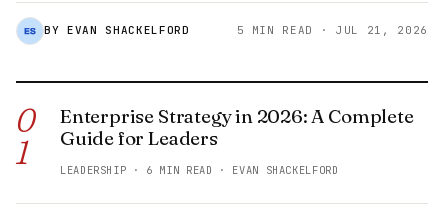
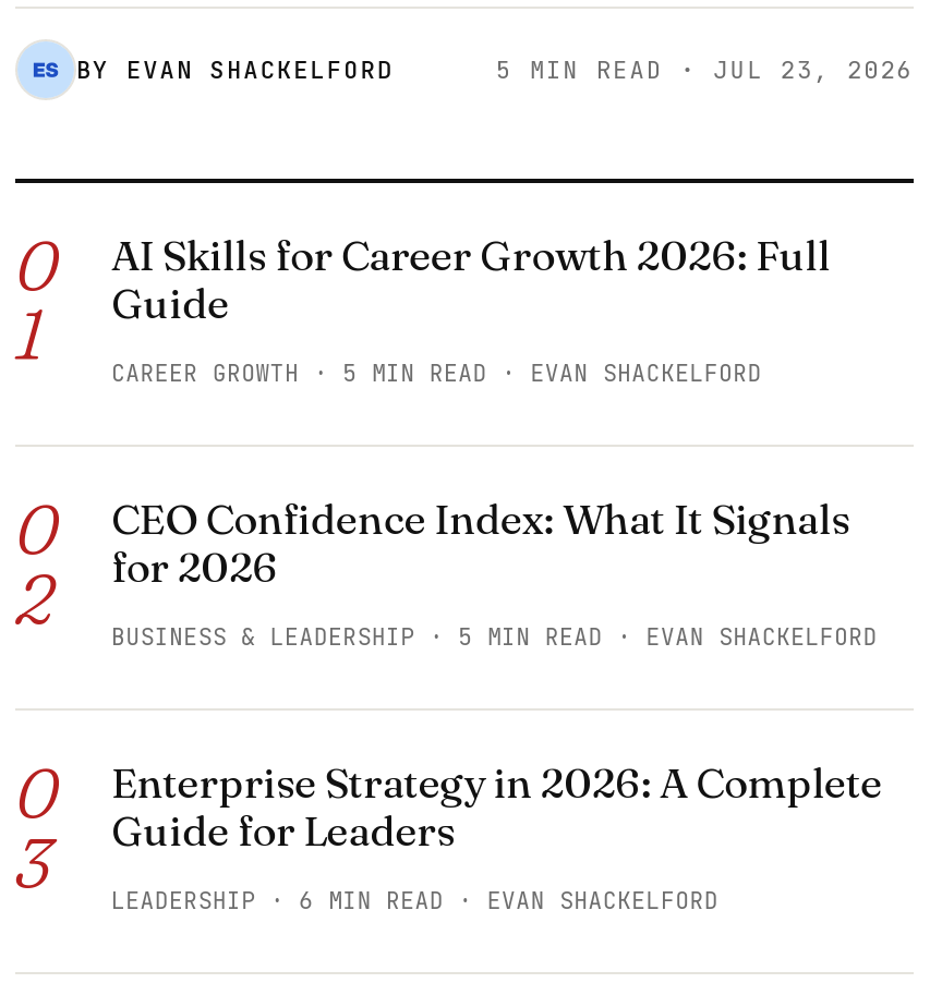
- 5 MIN READ · JUL 21, 2026
+ 5 MIN READ · JUL 23, 2026

+ AI Skills for Career Growth 2026: Full
+ Guide
+ CAREER GROWTH · 5 MIN READ · EVAN SHACKELFORD
+ 0
+ 2

+ CEO Confidence Index: What It Signals
+ for 2026
+ BUSINESS & LEADERSHIP · 5 MIN READ · EVAN SHACKELFORD
+ 0
+ 3
